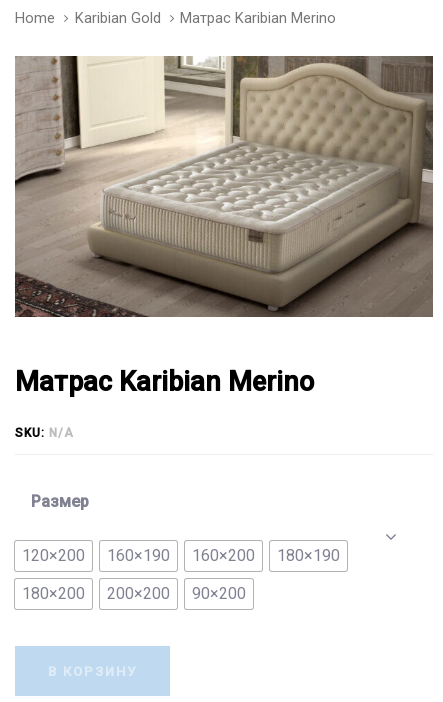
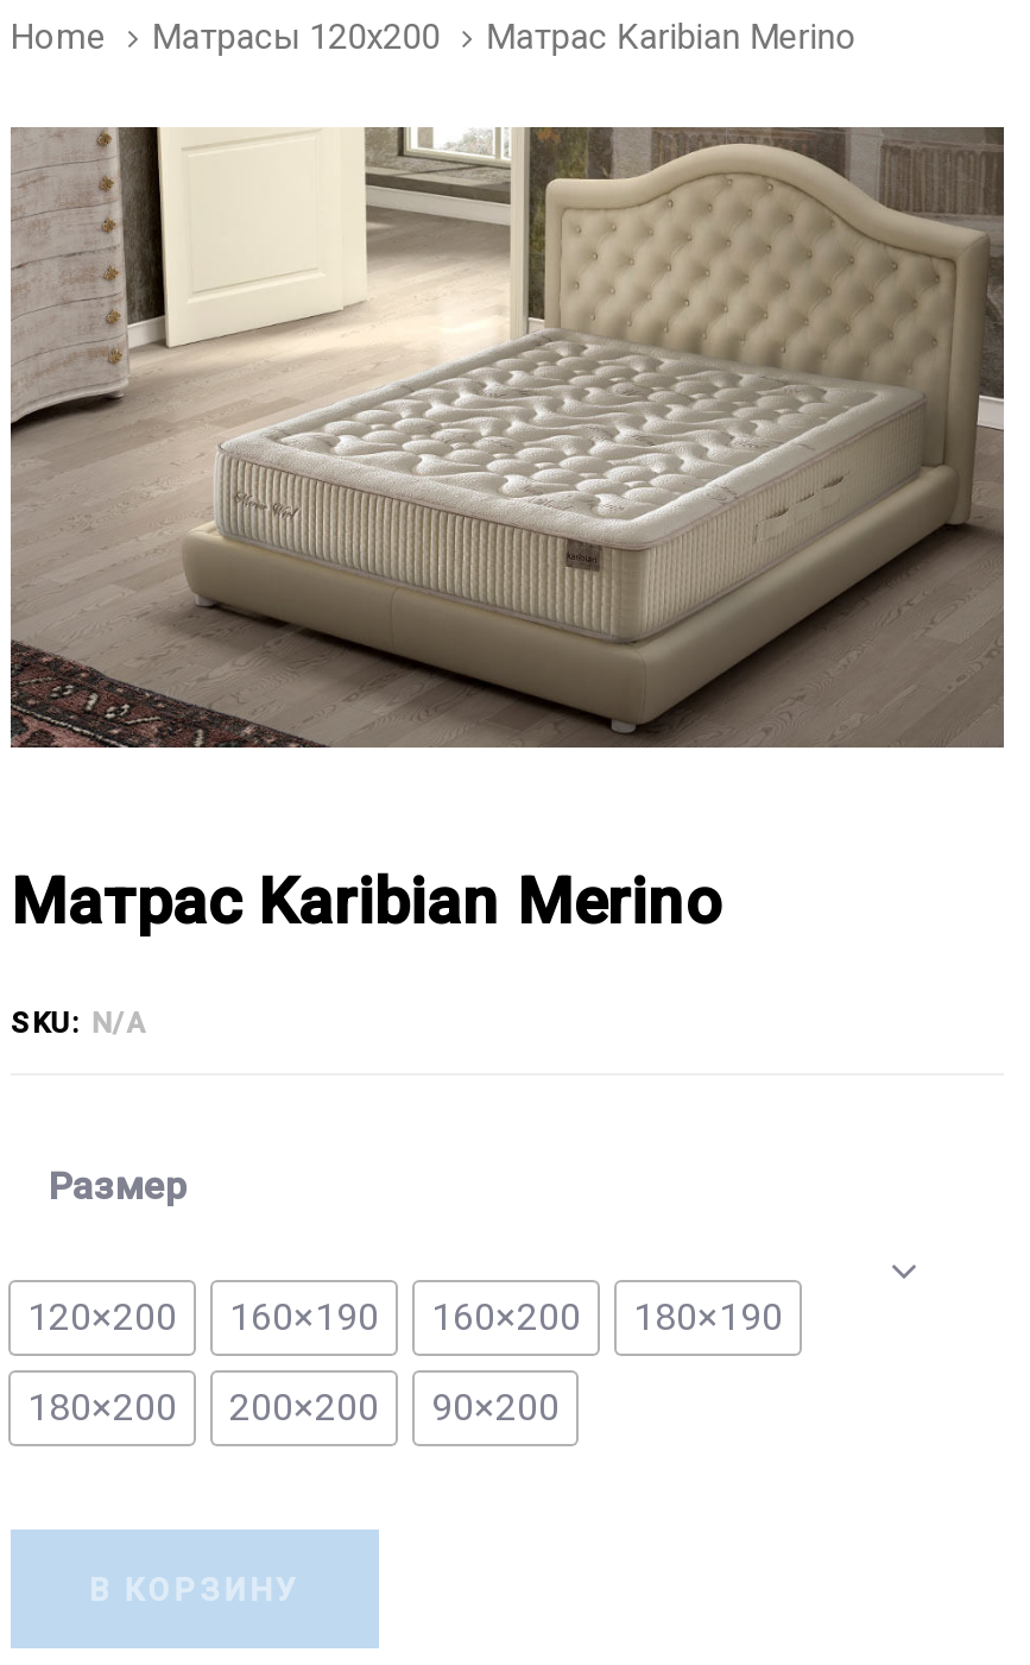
- Karibian Gold
+ Матрасы 120х200
